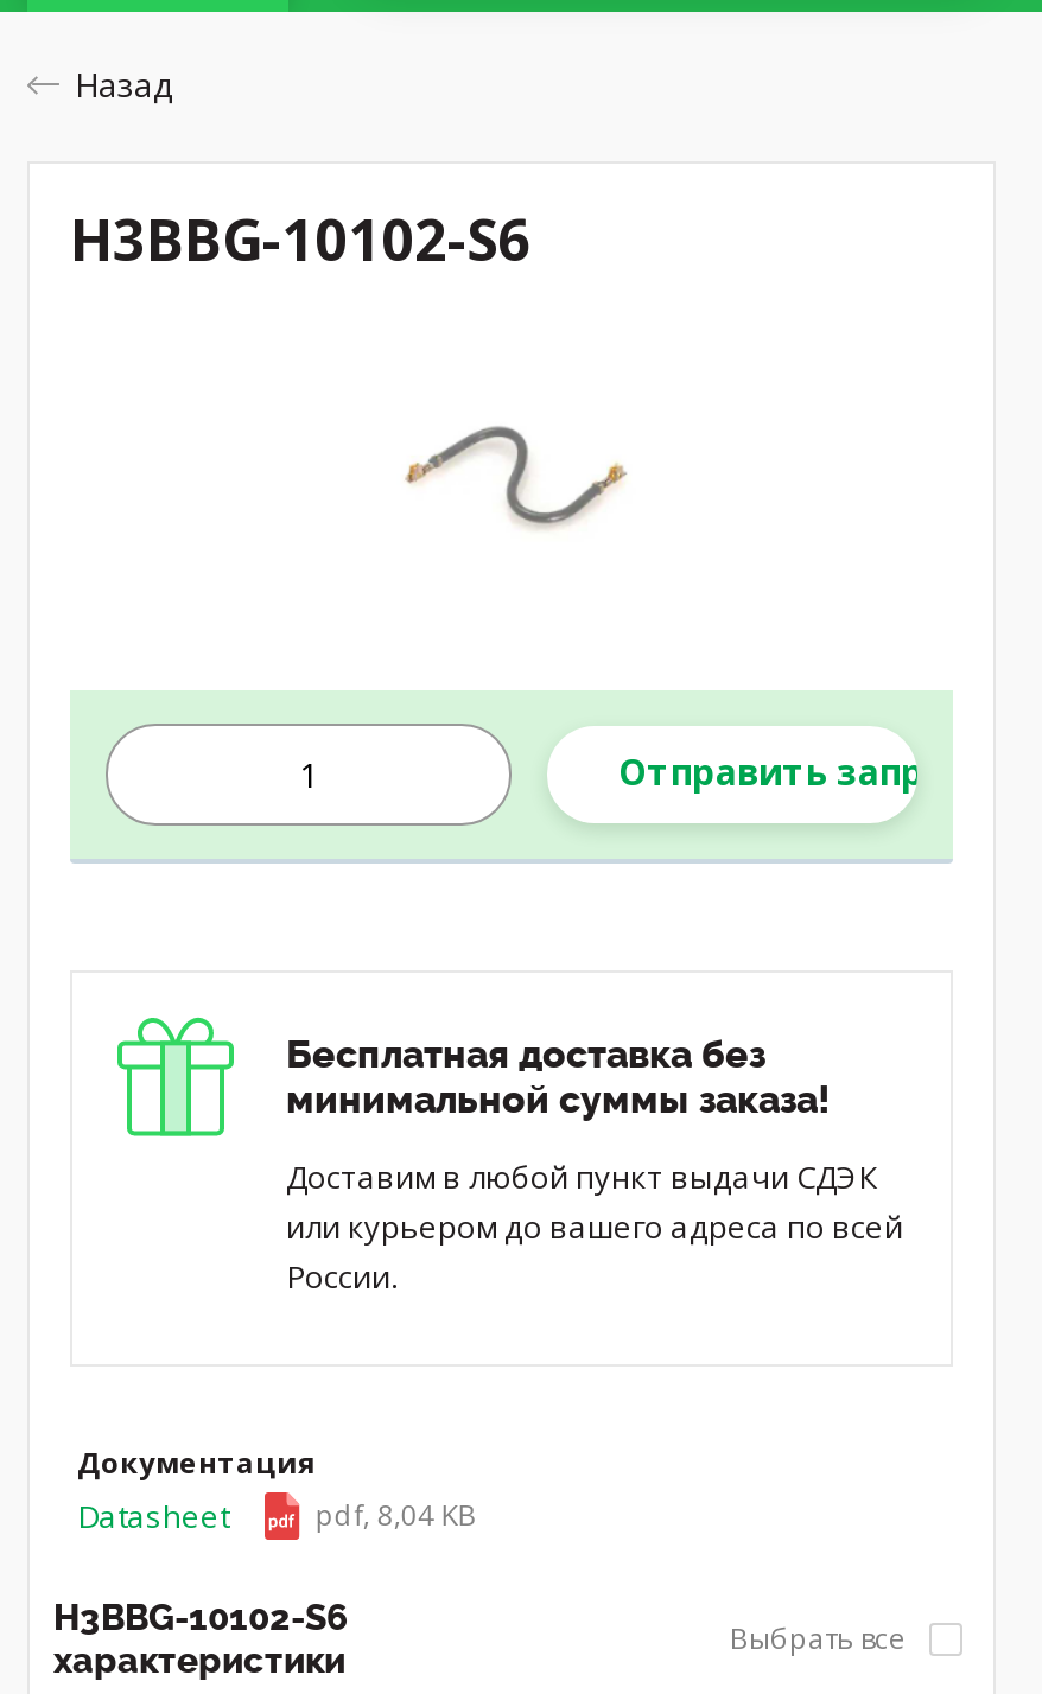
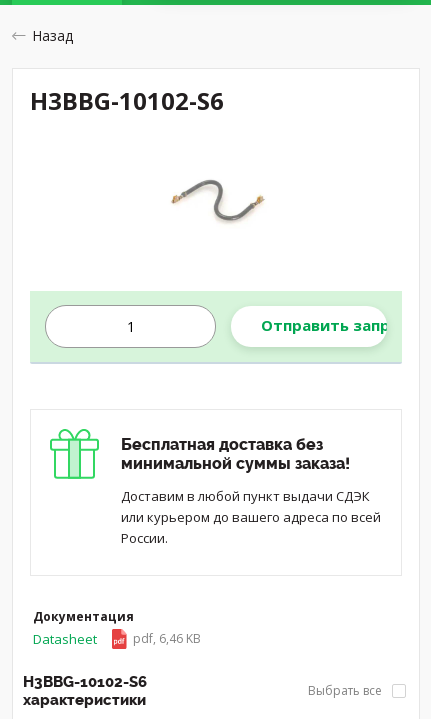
- pdf, 8,04 KB
+ pdf, 6,46 KB
